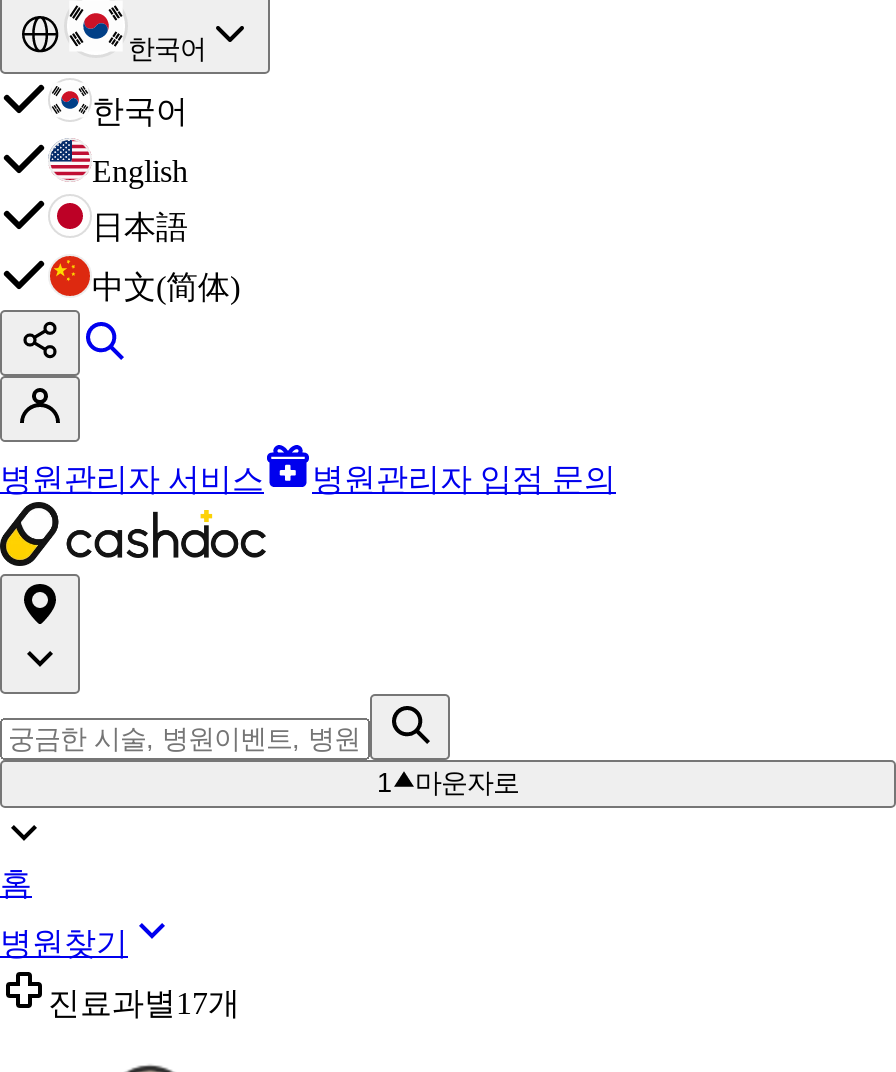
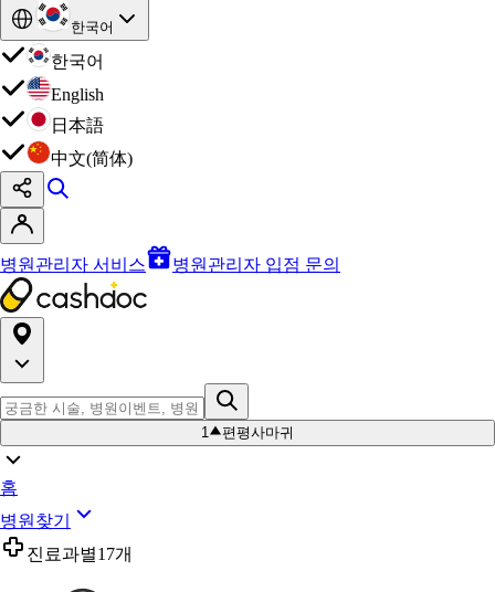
- 마운자로
+ 편평사마귀
